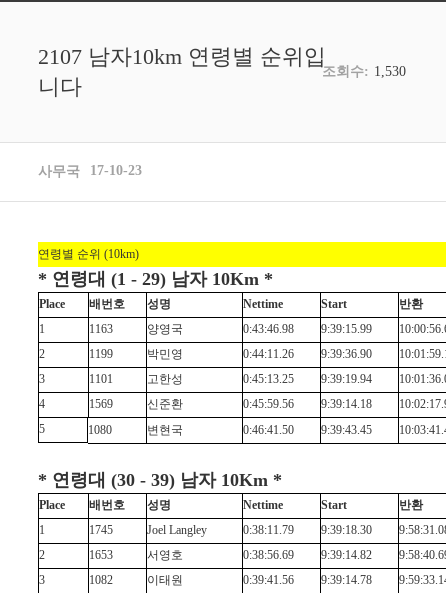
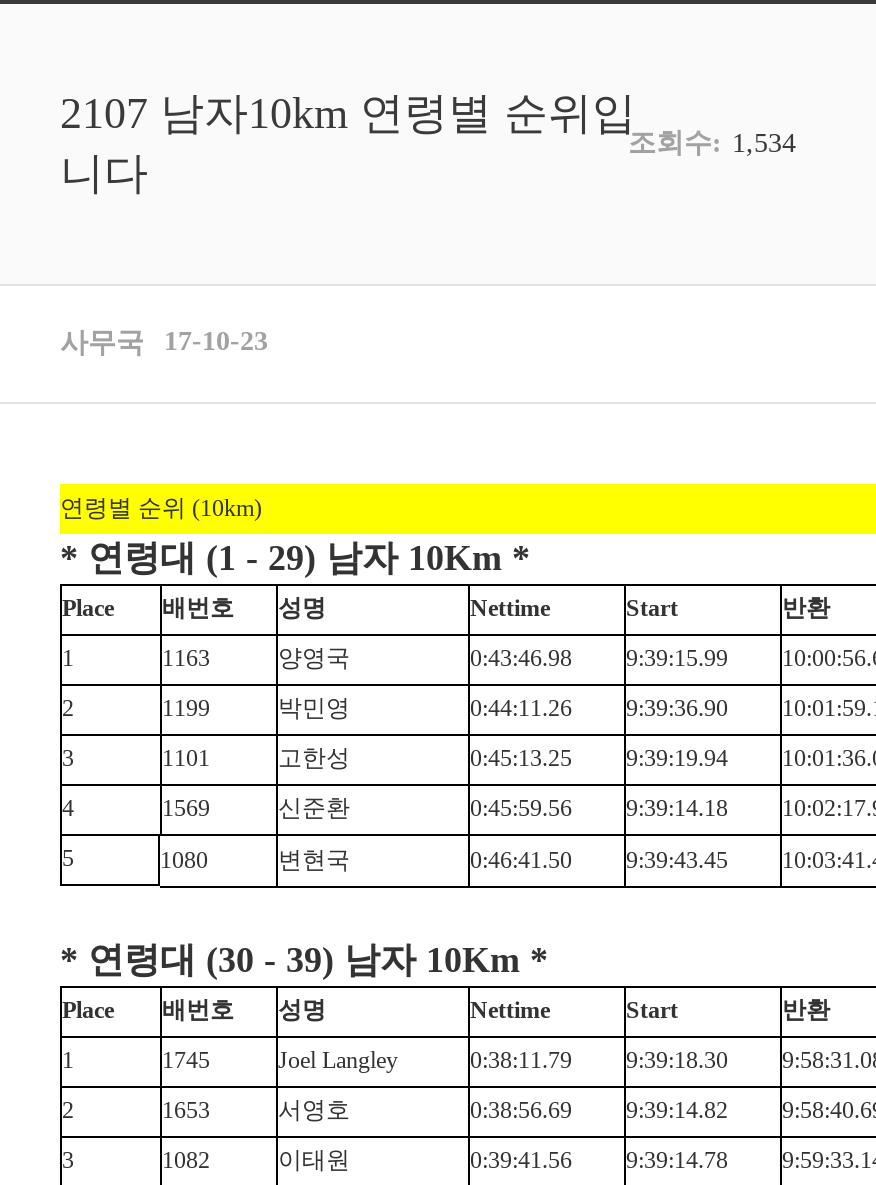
- 조회수: 1,530
+ 조회수: 1,534
